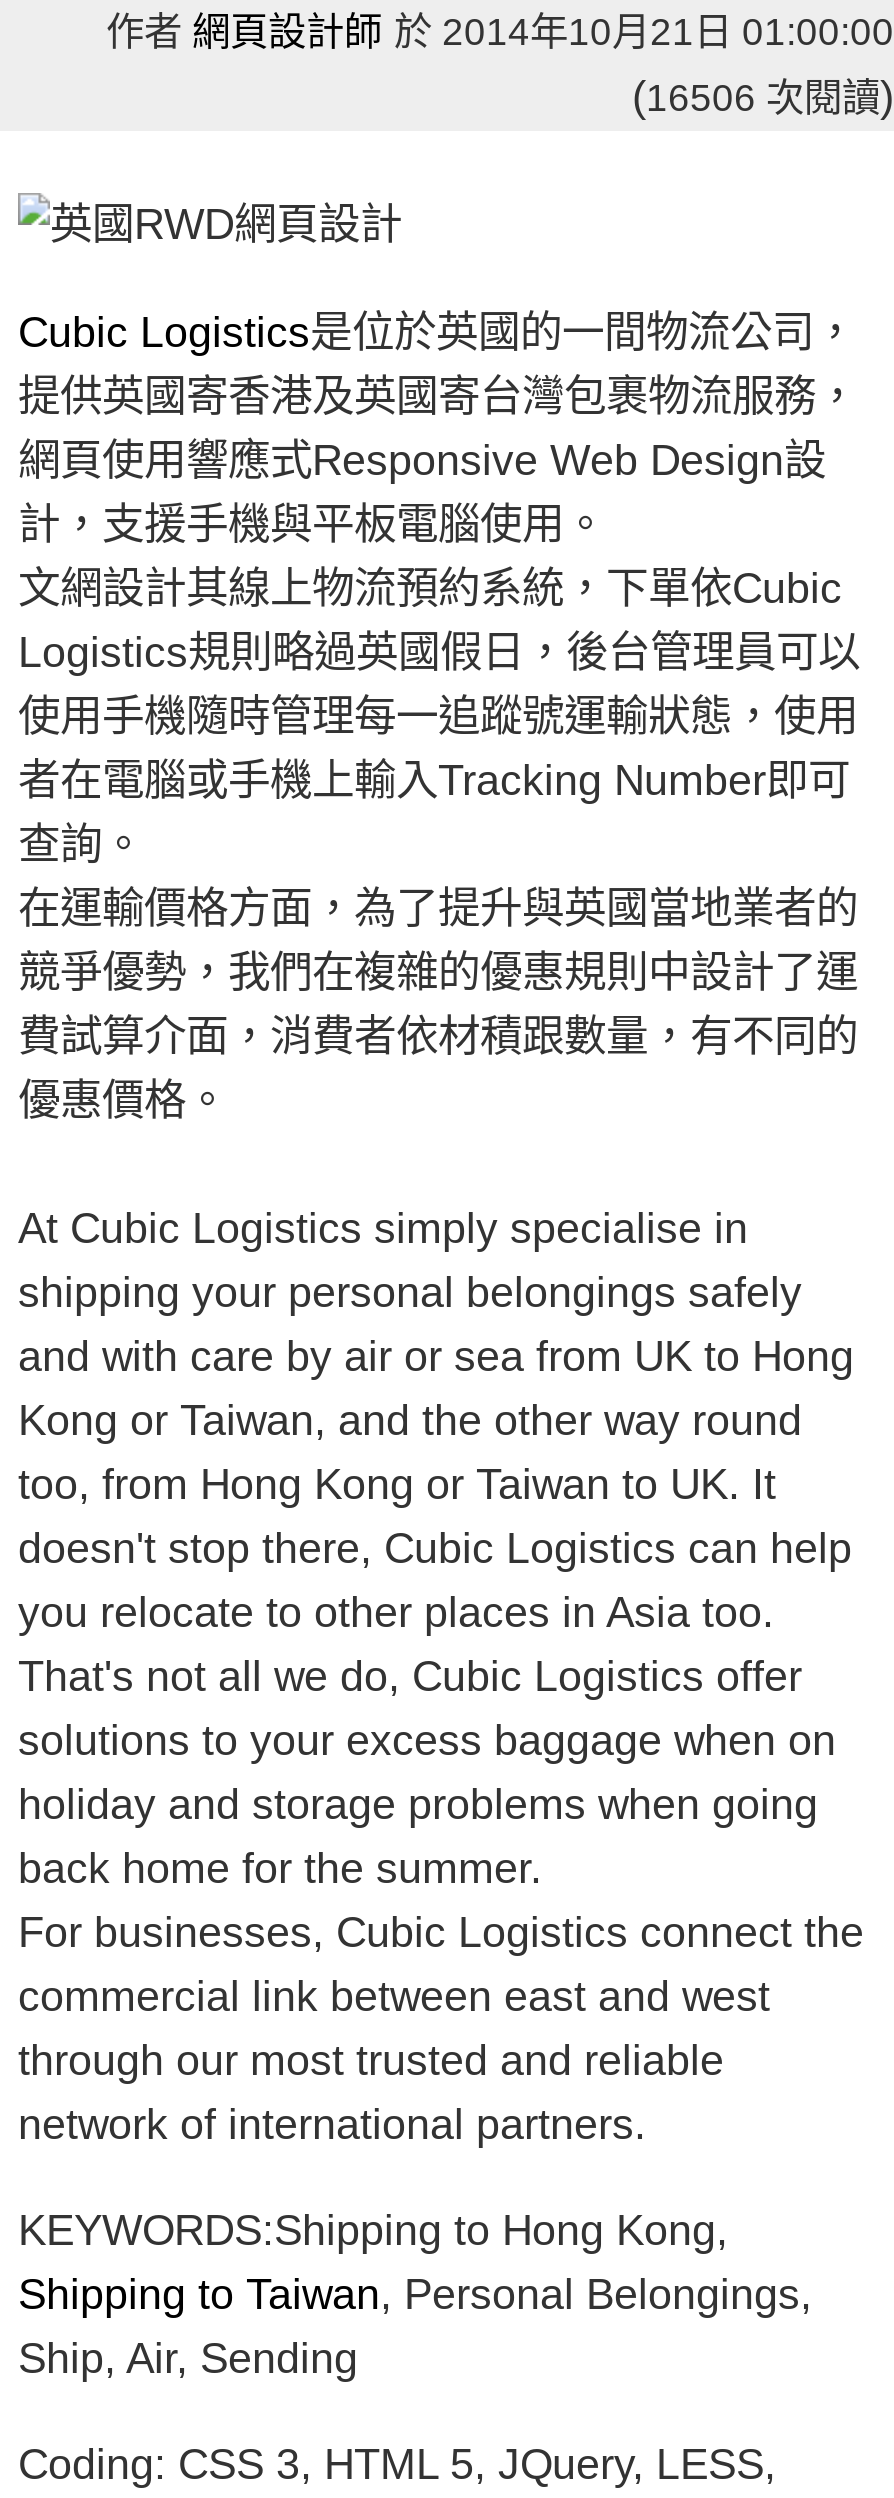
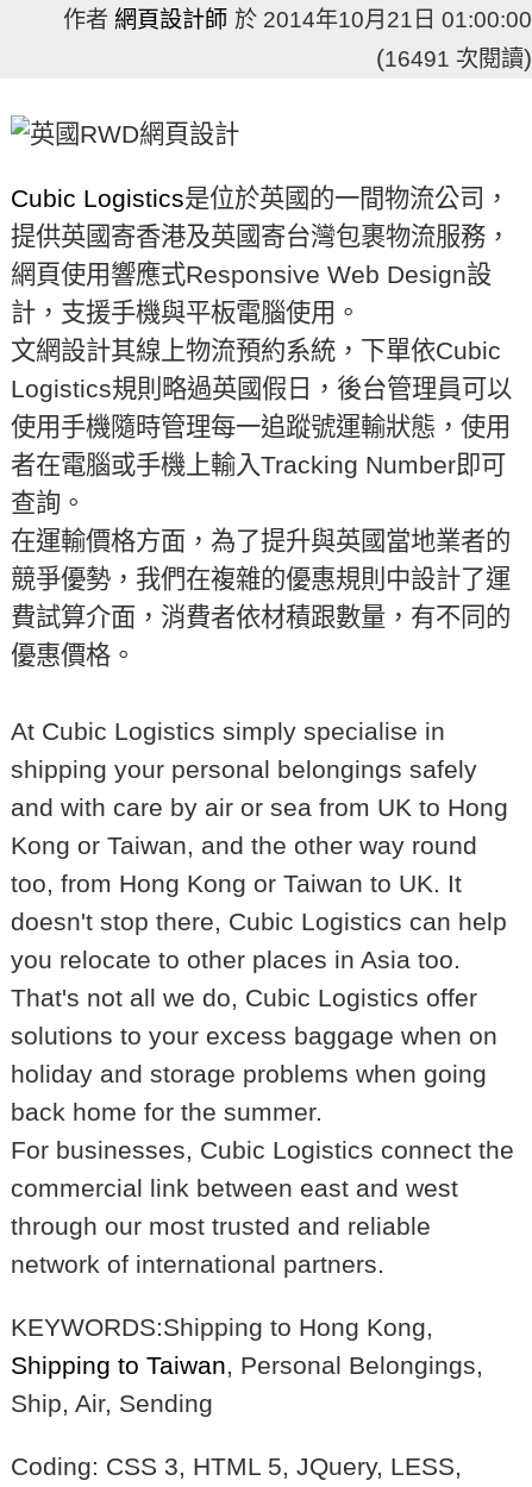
- (16506 次閱讀)
+ (16491 次閱讀)
